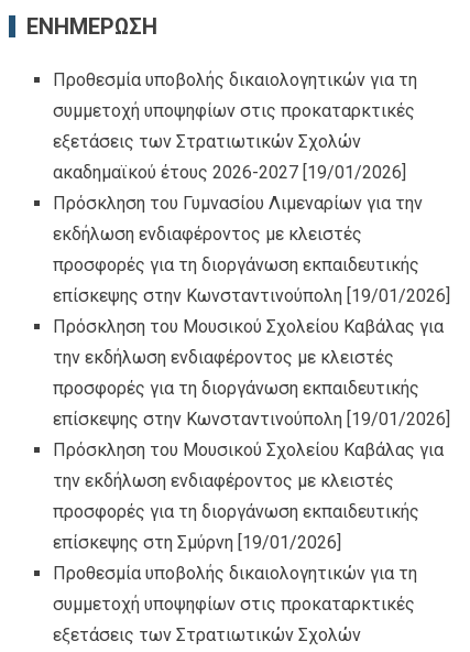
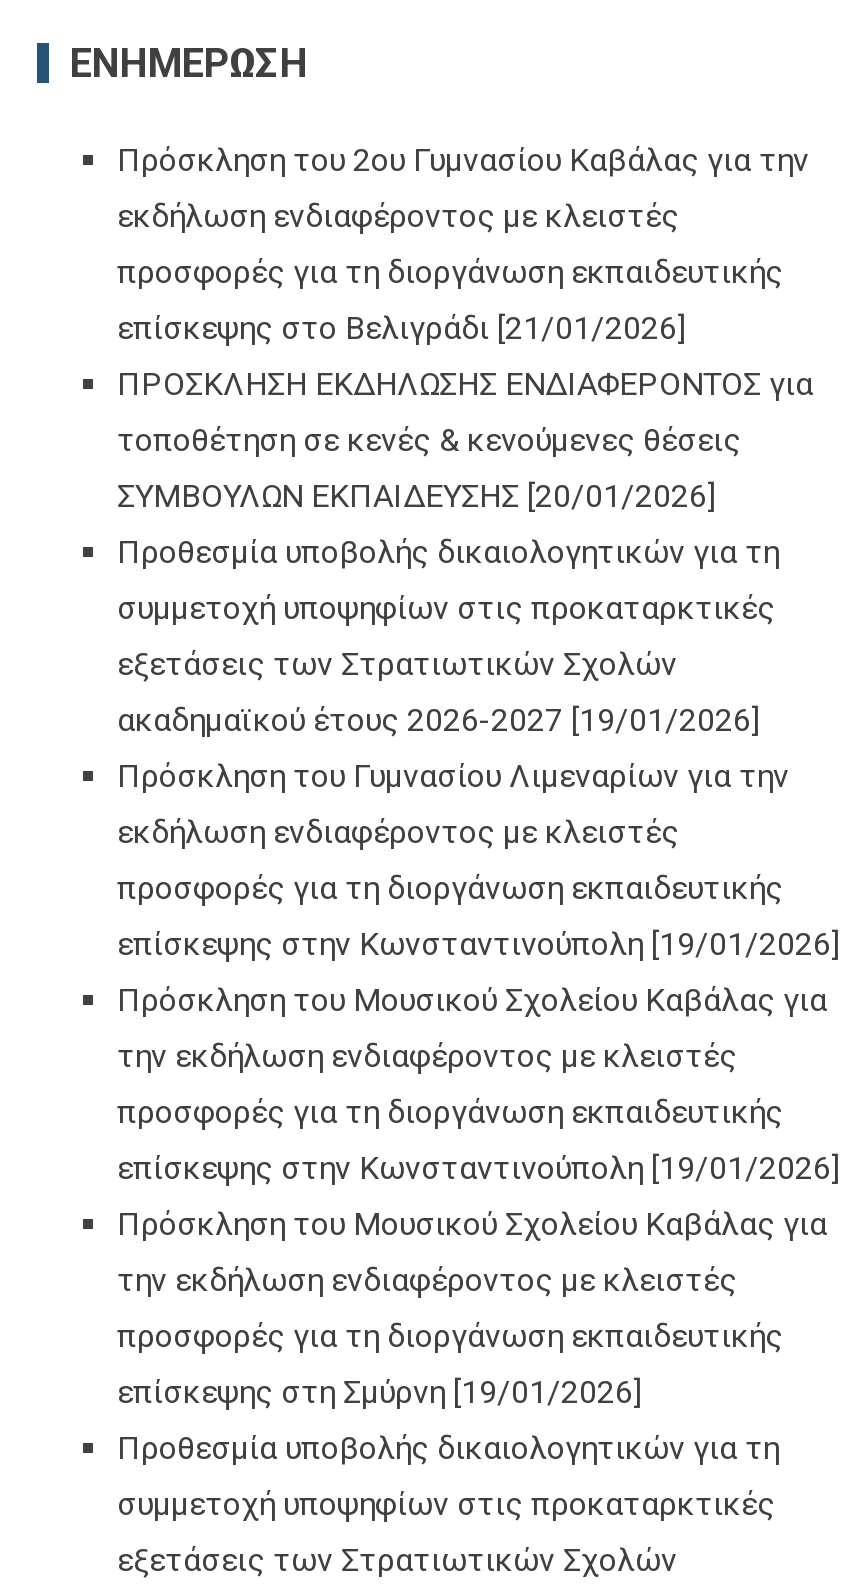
+ Πρόσκληση του 2ου Γυμνασίου Καβάλας για την
+ εκδήλωση ενδιαφέροντος με κλειστές
+ προσφορές για τη διοργάνωση εκπαιδευτικής
+ επίσκεψης στο Βελιγράδι [21/01/2026]
+ ΠΡΟΣΚΛΗΣΗ ΕΚΔΗΛΩΣΗΣ ΕΝΔΙΑΦΕΡΟΝΤΟΣ για
+ τοποθέτηση σε κενές & κενούμενες θέσεις
+ ΣΥΜΒΟΥΛΩΝ ΕΚΠΑΙΔΕΥΣΗΣ [20/01/2026]
